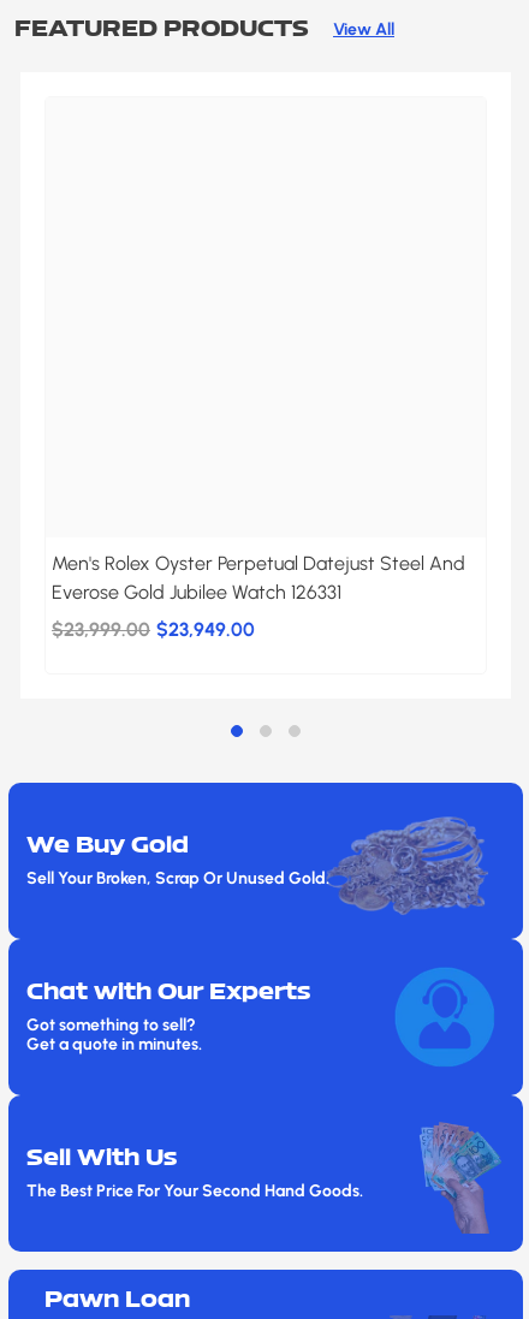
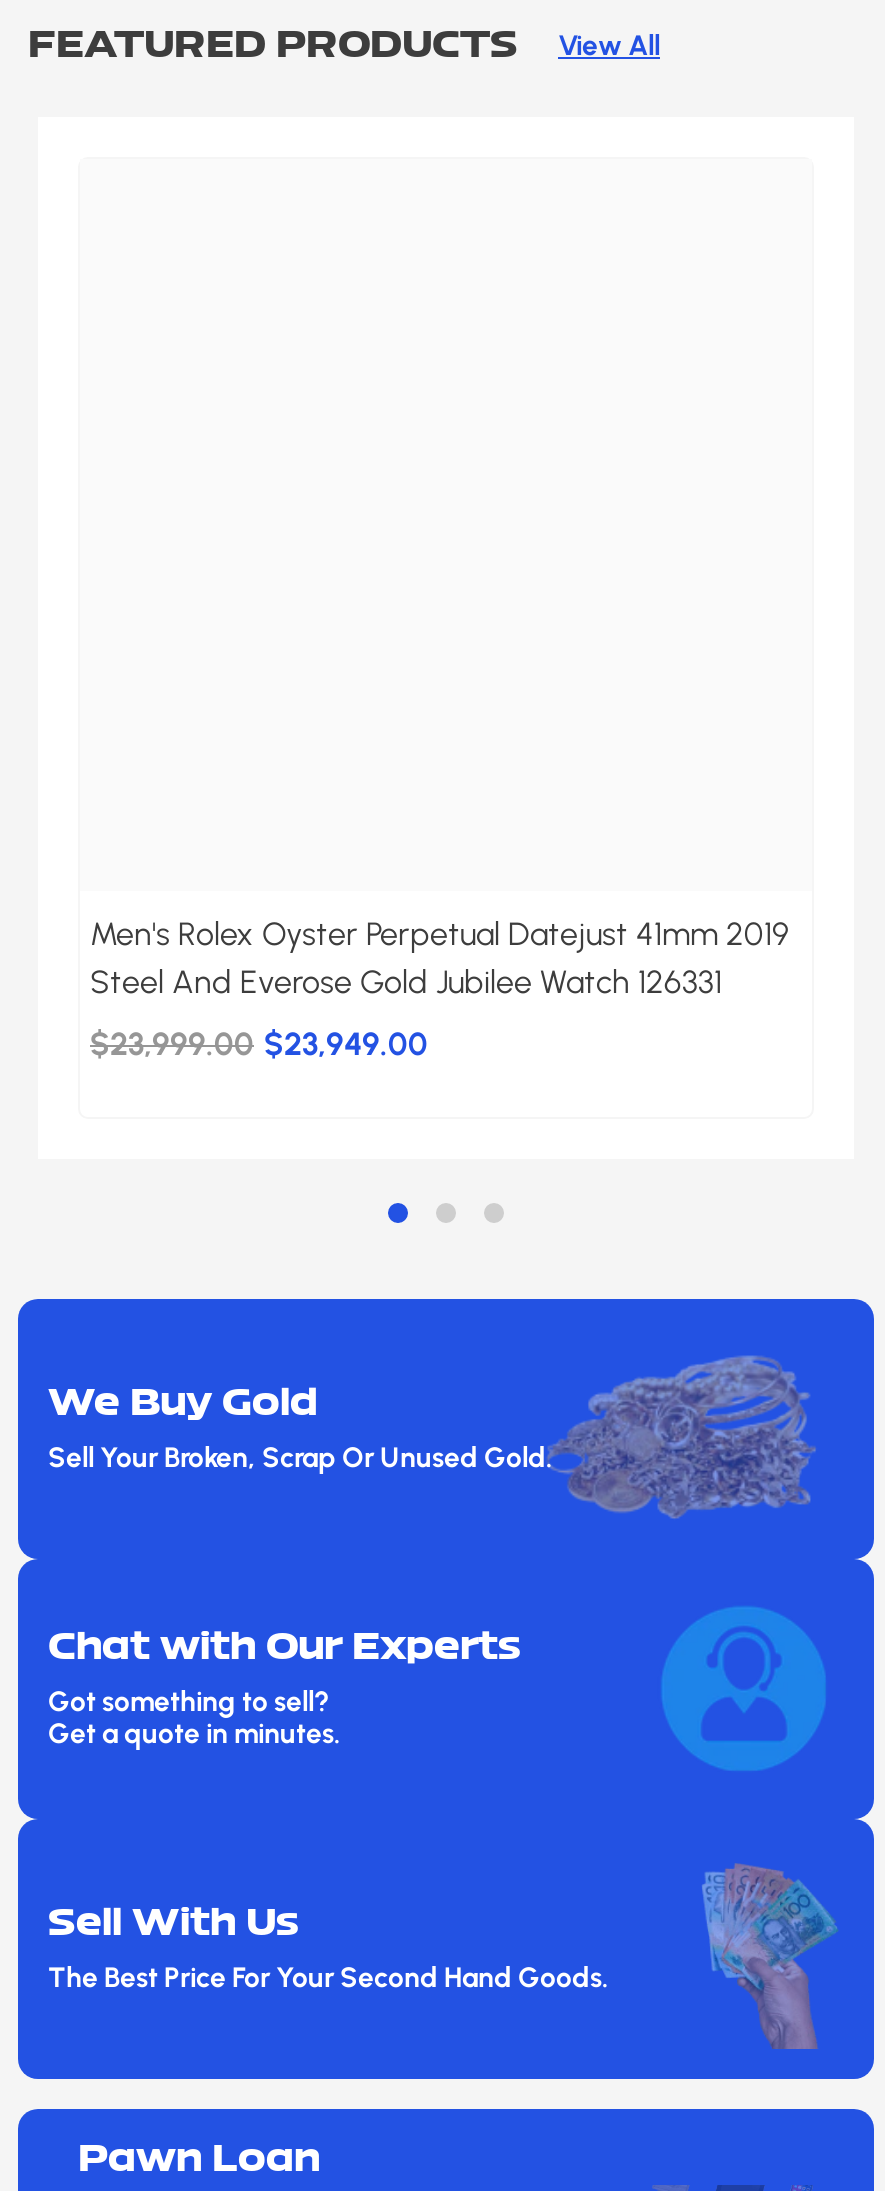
- Men's Rolex Oyster Perpetual Datejust Steel And
- Everose Gold Jubilee Watch 126331
+ Men's Rolex Oyster Perpetual Datejust 41mm 2019
+ Steel And Everose Gold Jubilee Watch 126331
